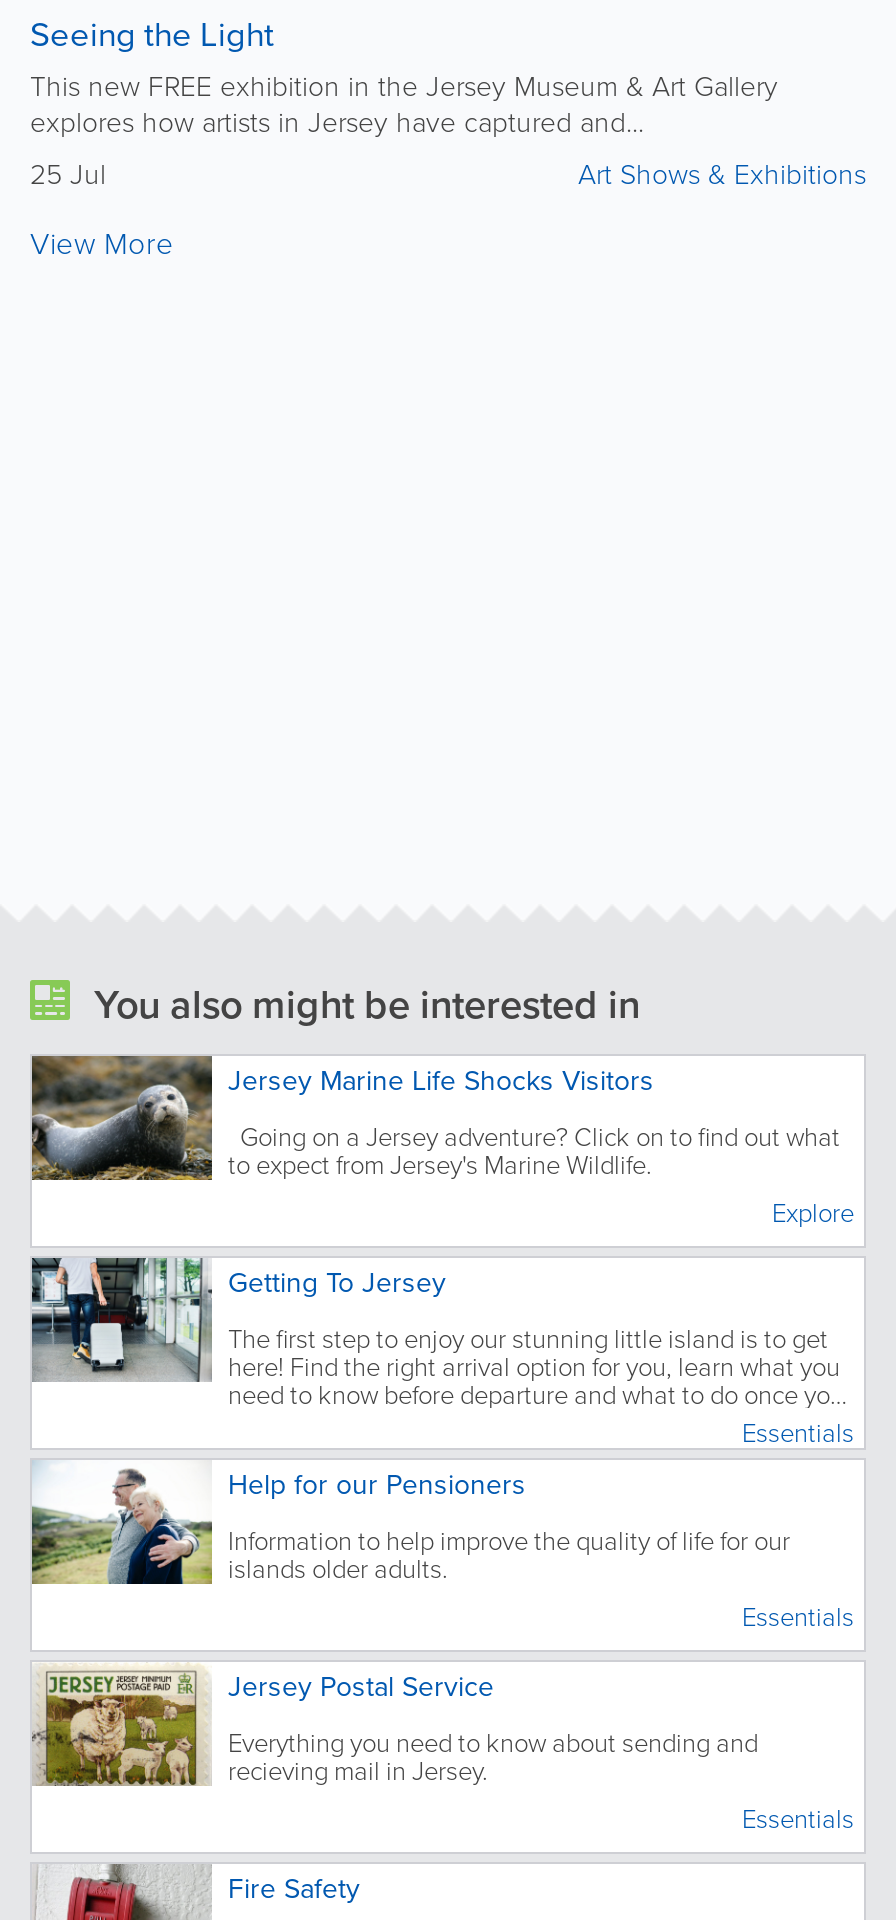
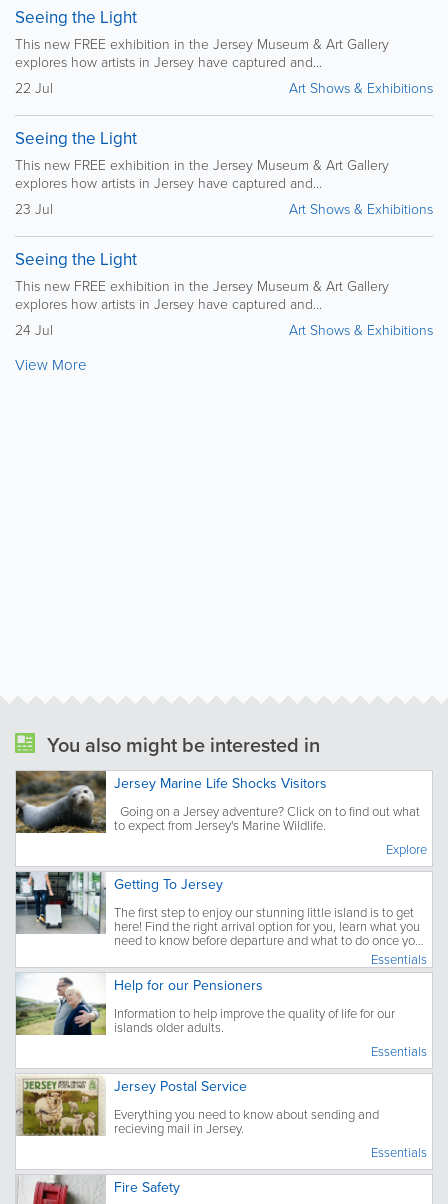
- 25 Jul
+ 22 Jul
+ Art Shows & Exhibitions
+ Seeing the Light
+ This new FREE exhibition in the Jersey Museum & Art Gallery
+ explores how artists in Jersey have captured and...
+ 23 Jul
+ Art Shows & Exhibitions
+ Seeing the Light
+ This new FREE exhibition in the Jersey Museum & Art Gallery
+ explores how artists in Jersey have captured and...
+ 24 Jul
